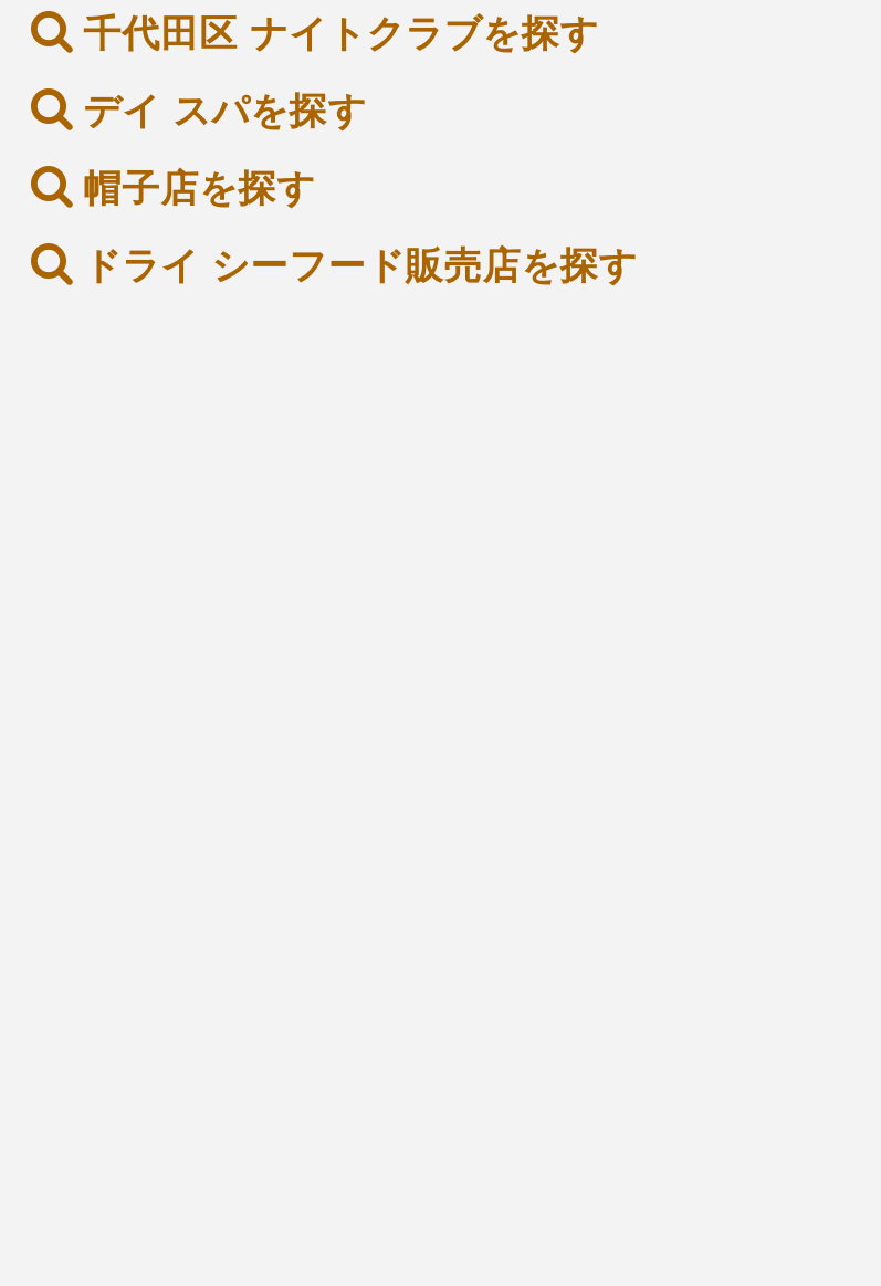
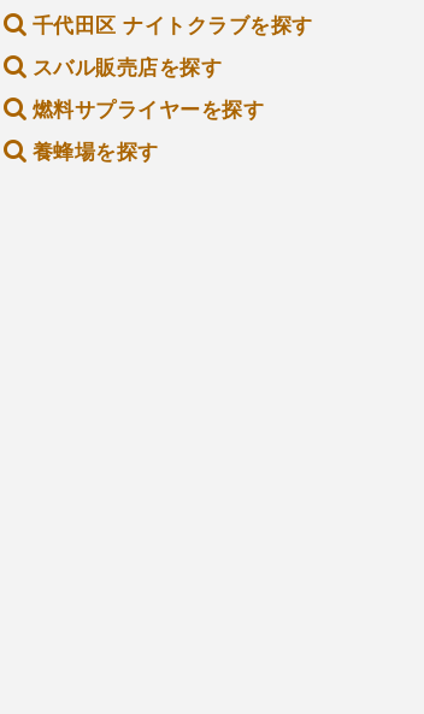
- デイ スパを探す
+ スバル販売店を探す

- 帽子店を探す
+ 燃料サプライヤーを探す

- ドライ シーフード販売店を探す
+ 養蜂場を探す
